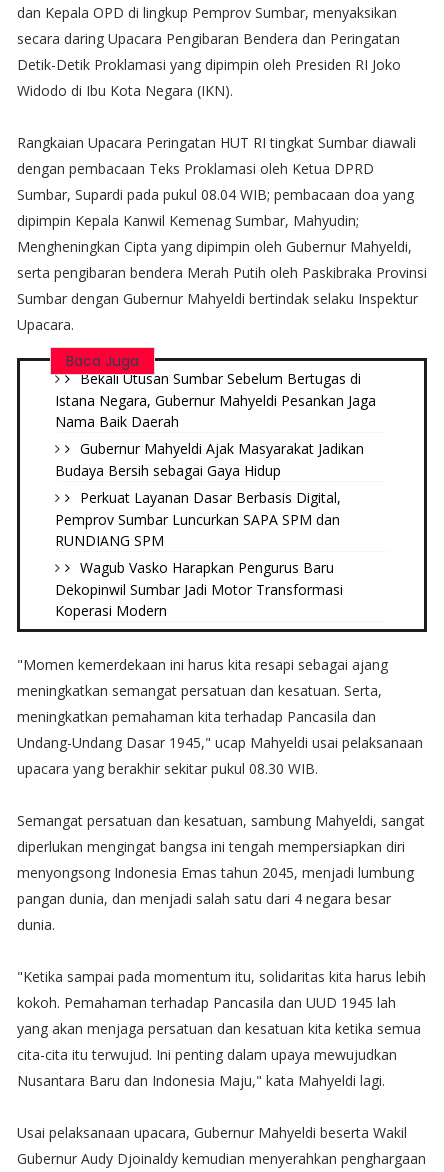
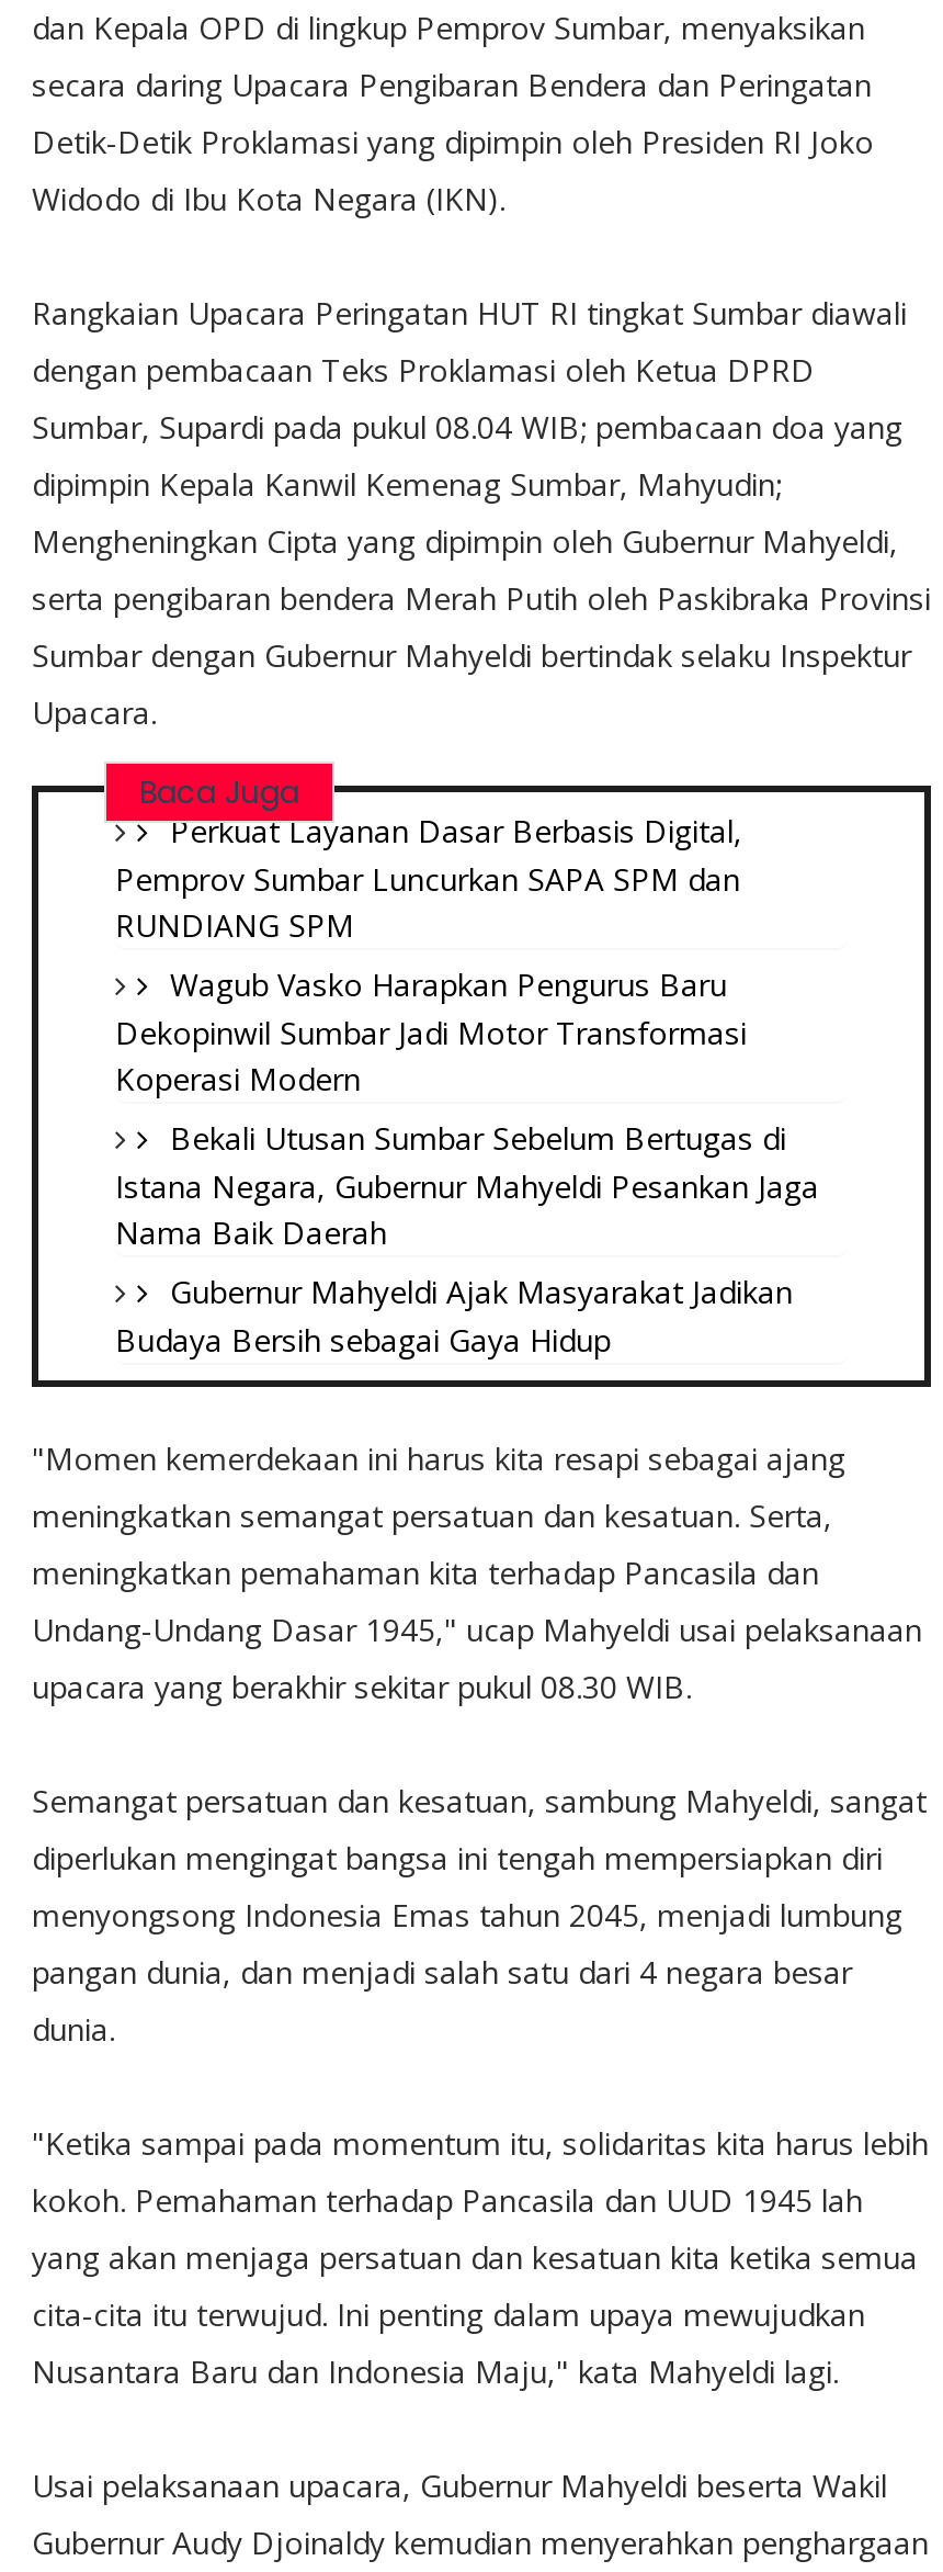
moved down: Bekali Utusan Sumbar Sebelum Bertugas di | Istana Negara, Gubernur Mahyeldi Pesankan Jaga | Nama Baik Daerah | Gubernur Mahyeldi Ajak Masyarakat Jadikan | Budaya Bersih sebagai Gaya Hidup

moved up: Perkuat Layanan Dasar Berbasis Digital, | Pemprov Sumbar Luncurkan SAPA SPM dan | RUNDIANG SPM | Wagub Vasko Harapkan Pengurus Baru | Dekopinwil Sumbar Jadi Motor Transformasi | Koperasi Modern
